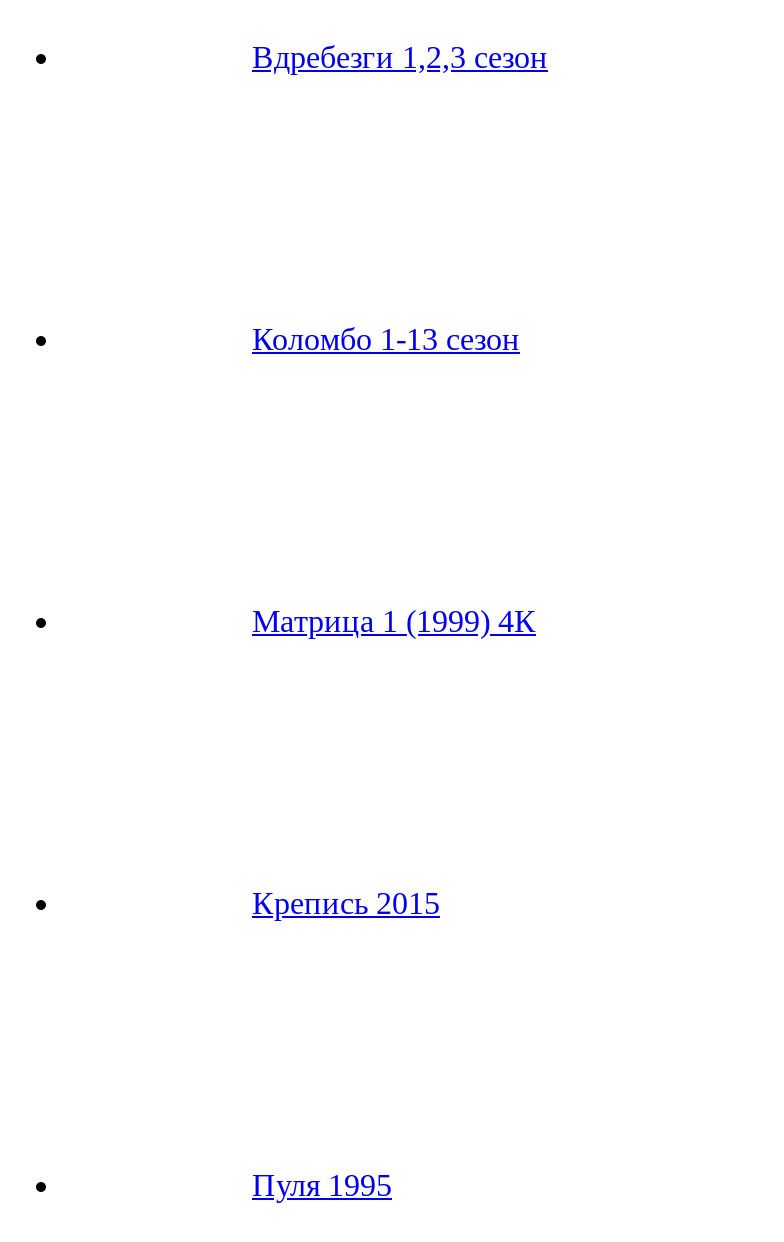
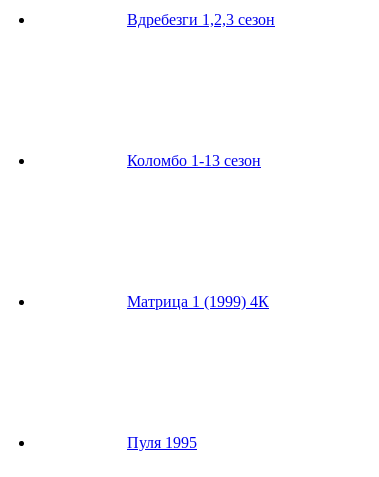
- Крепись 2015
